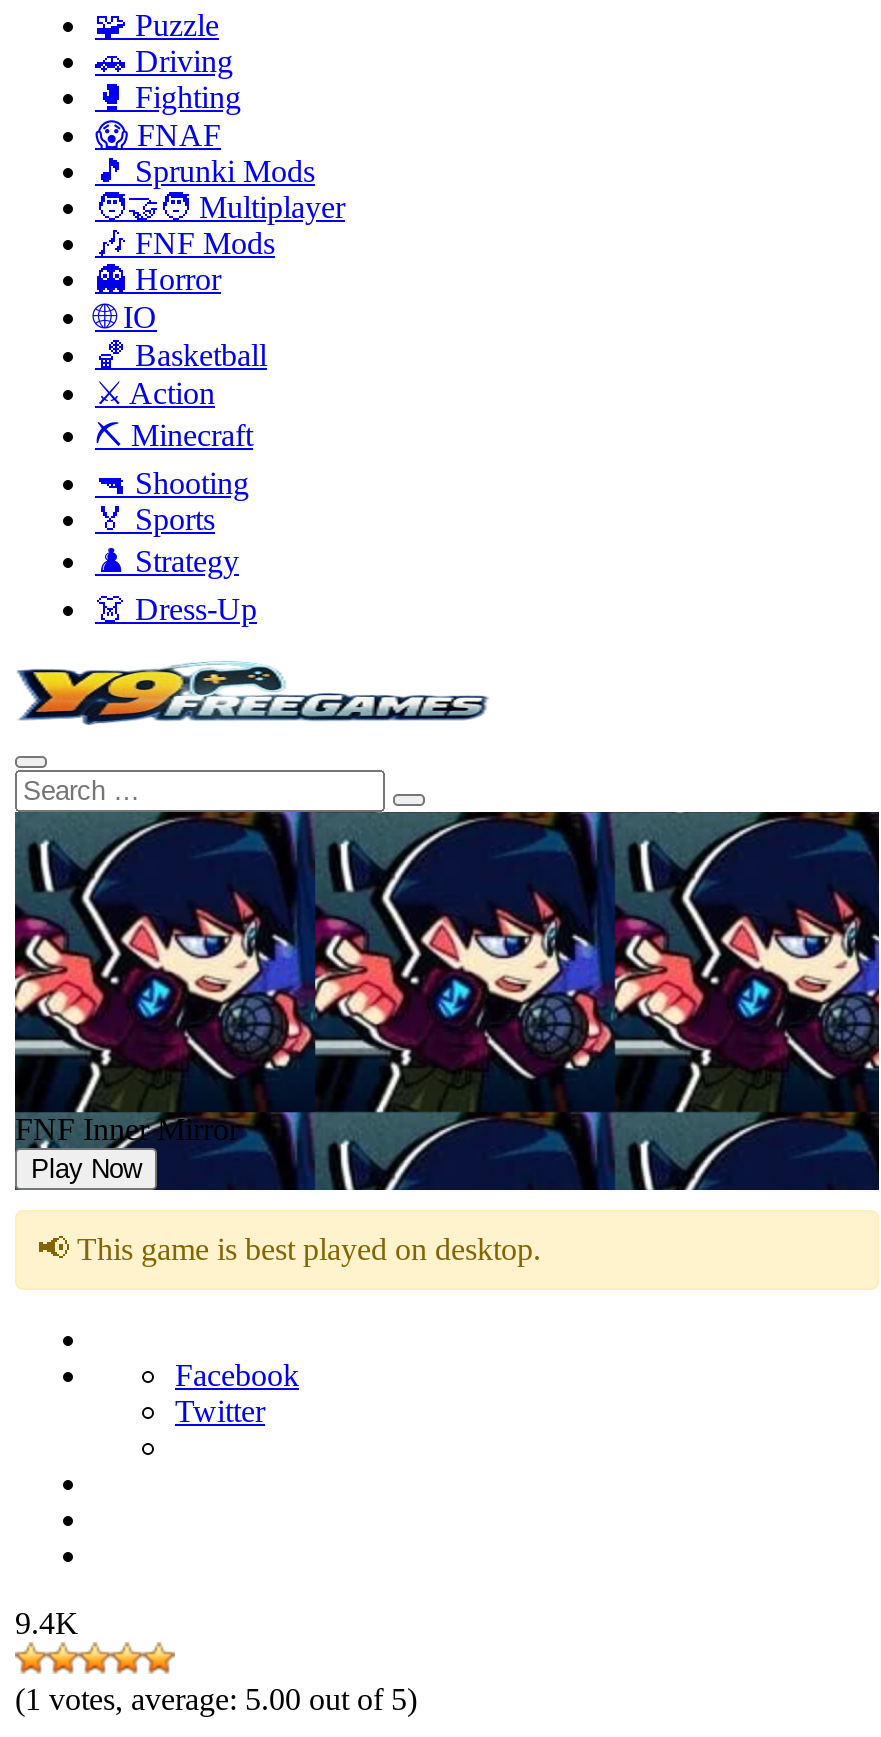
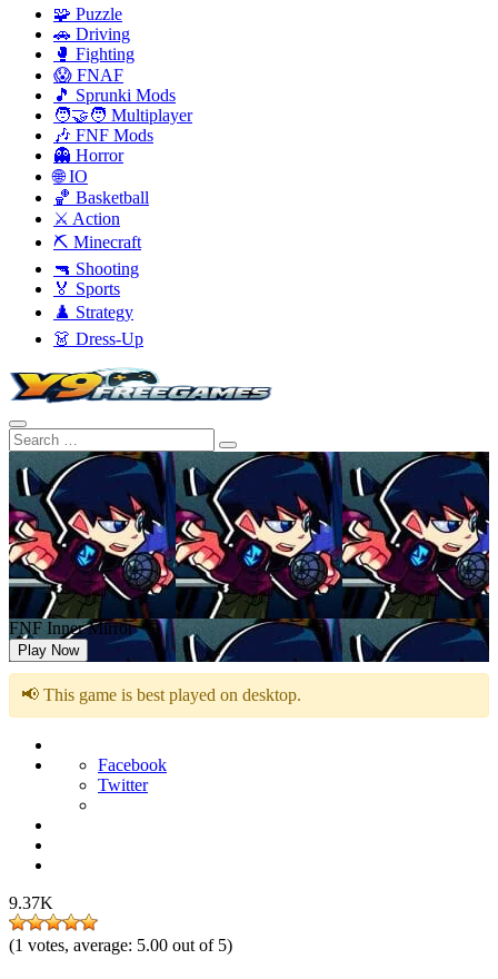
- 9.4K
+ 9.37K
